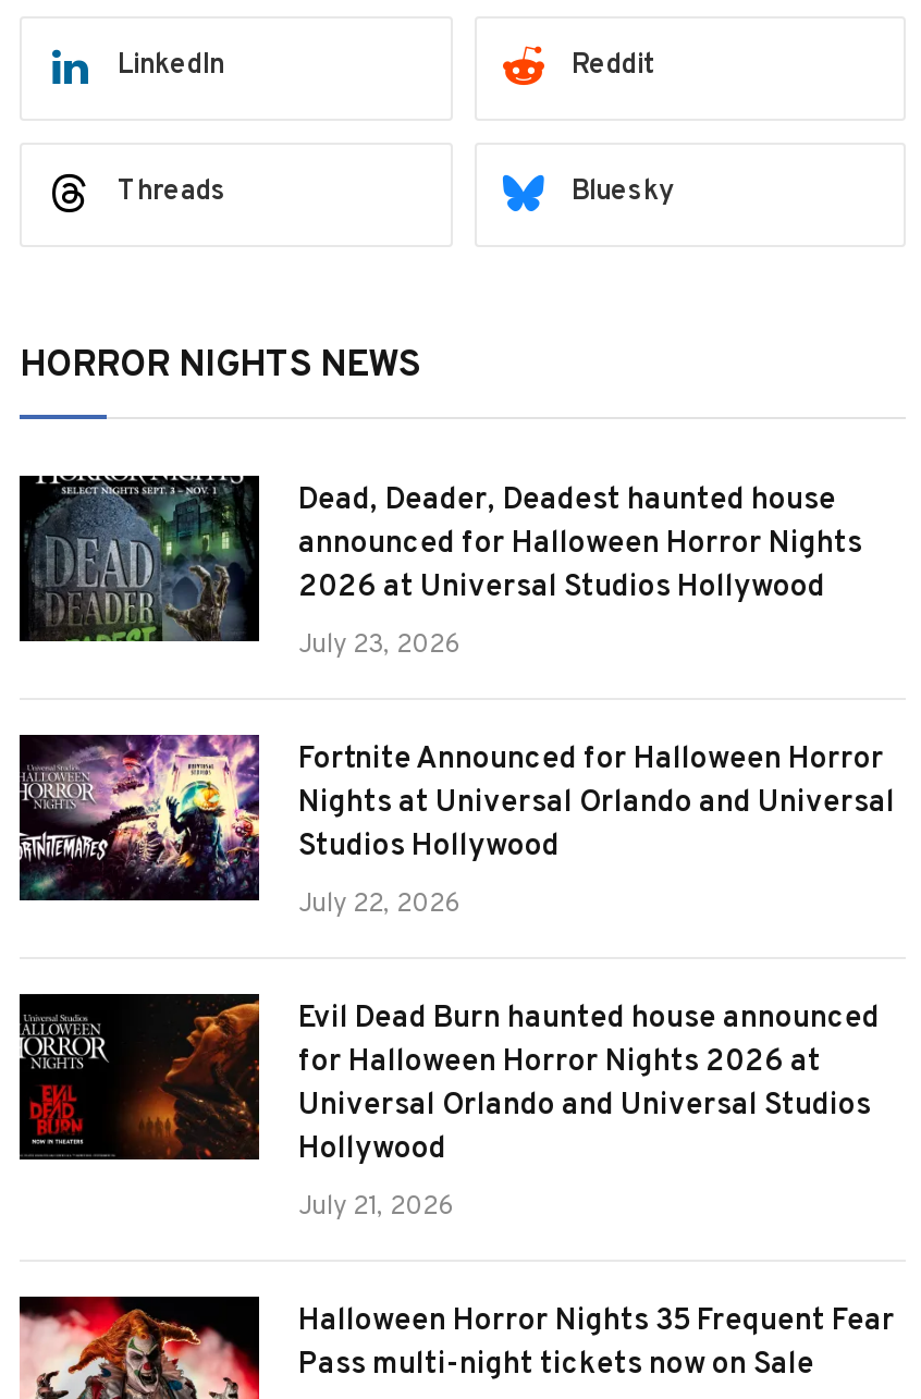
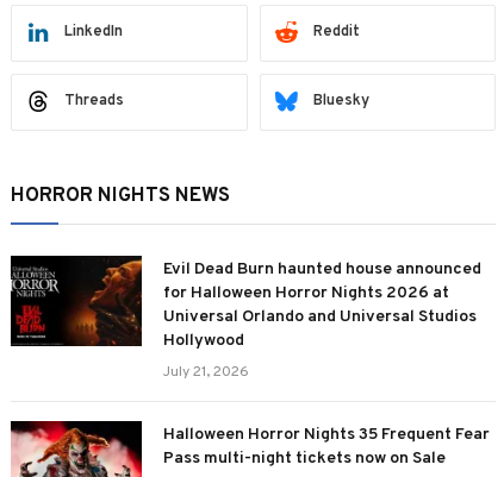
- [image]
- Dead, Deader, Deadest haunted house
- announced for Halloween Horror Nights
- 2026 at Universal Studios Hollywood
- July 23, 2026
- Fortnite Announced for Halloween Horror
- Nights at Universal Orlando and Universal
- Studios Hollywood
- July 22, 2026

- [image]
